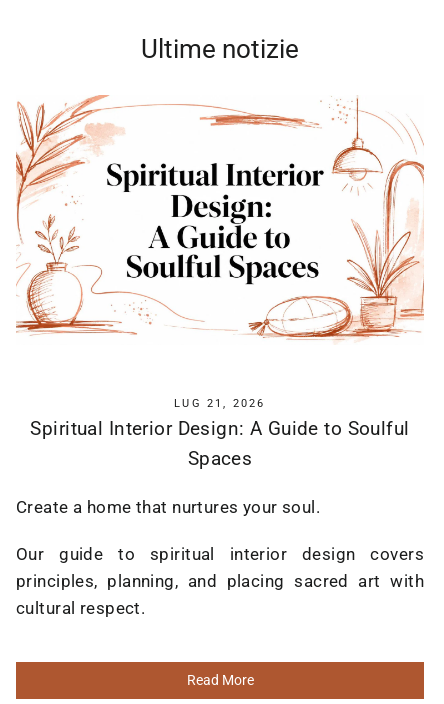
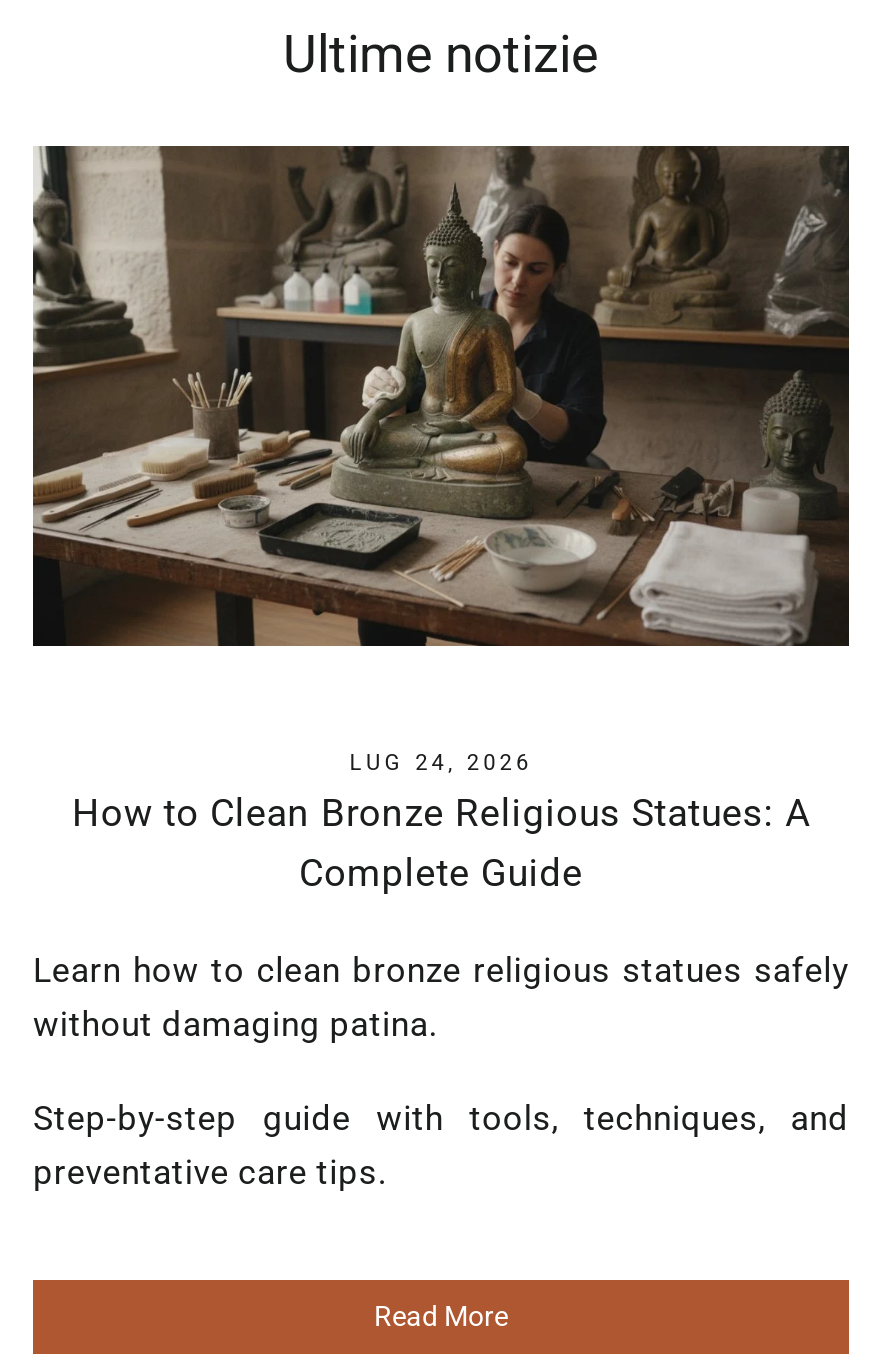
- [image]
+ [image]

- LUG 21, 2026
- Spiritual Interior Design: A Guide to Soulful
- Spaces
+ LUG 24, 2026
+ How to Clean Bronze Religious Statues: A
+ Complete Guide

- Create a home that nurtures your soul.
+ Learn how to clean bronze religious statues safely
+ without damaging patina.

- Our guide to spiritual interior design covers
- principles, planning, and placing sacred art with
- cultural respect.
+ Step-by-step guide with tools, techniques, and
+ preventative care tips.
